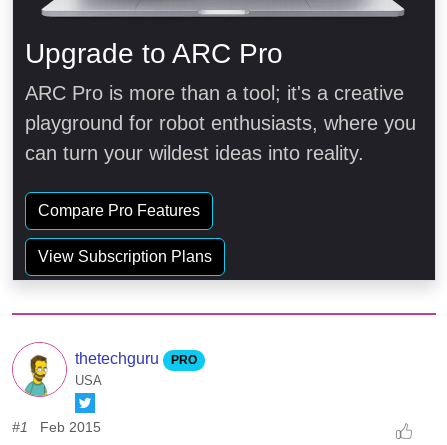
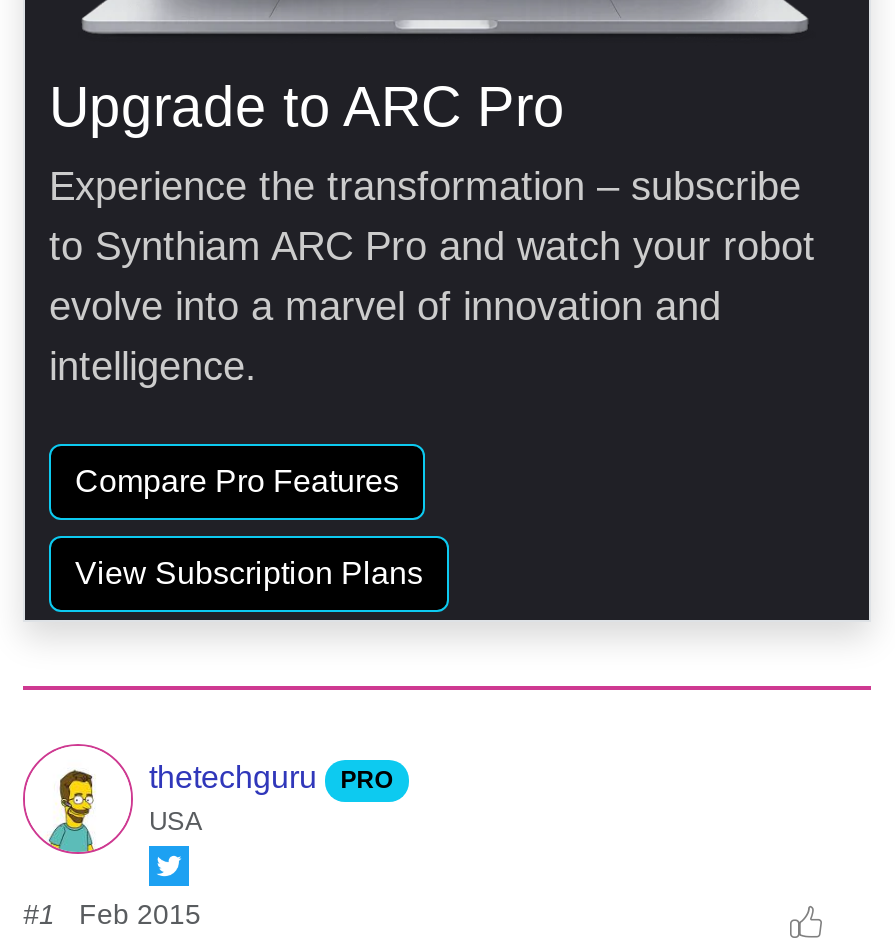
- ARC Pro is more than a tool; it's a creative
- playground for robot enthusiasts, where you
- can turn your wildest ideas into reality.
+ Experience the transformation – subscribe
+ to Synthiam ARC Pro and watch your robot
+ evolve into a marvel of innovation and
+ intelligence.
